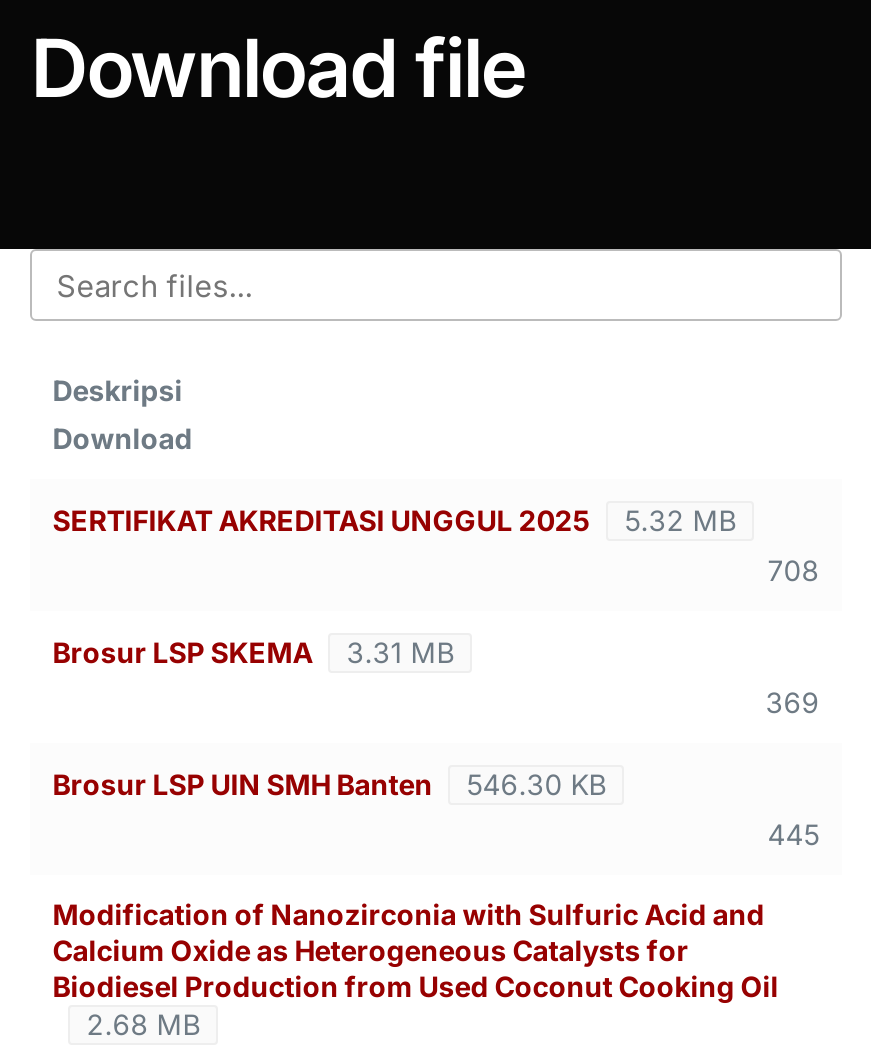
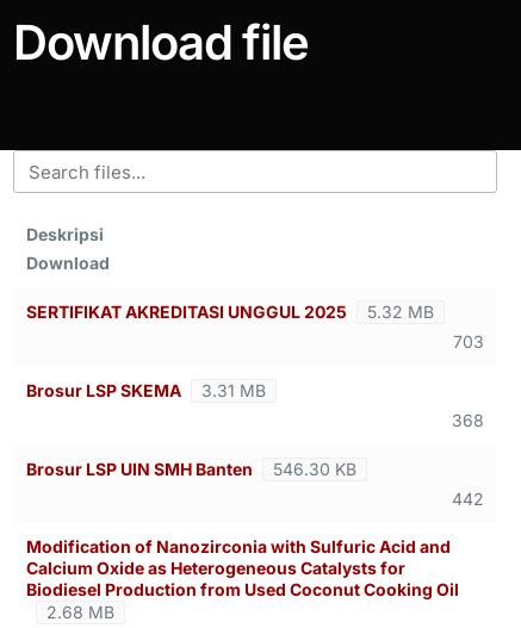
- 708
+ 703

- 369
+ 368

- 445
+ 442
